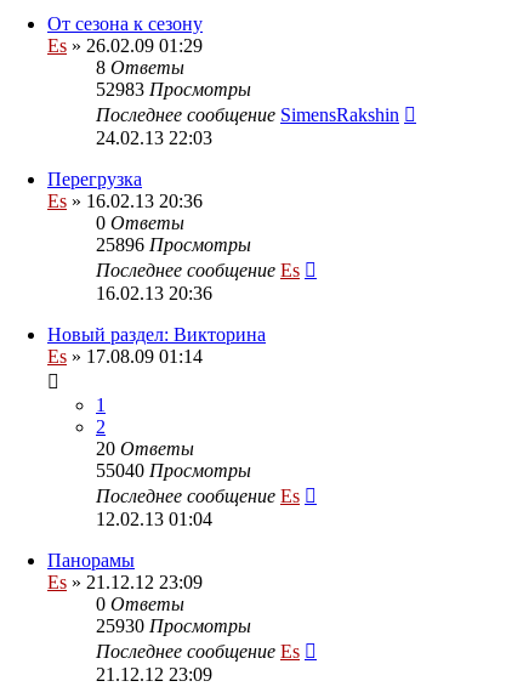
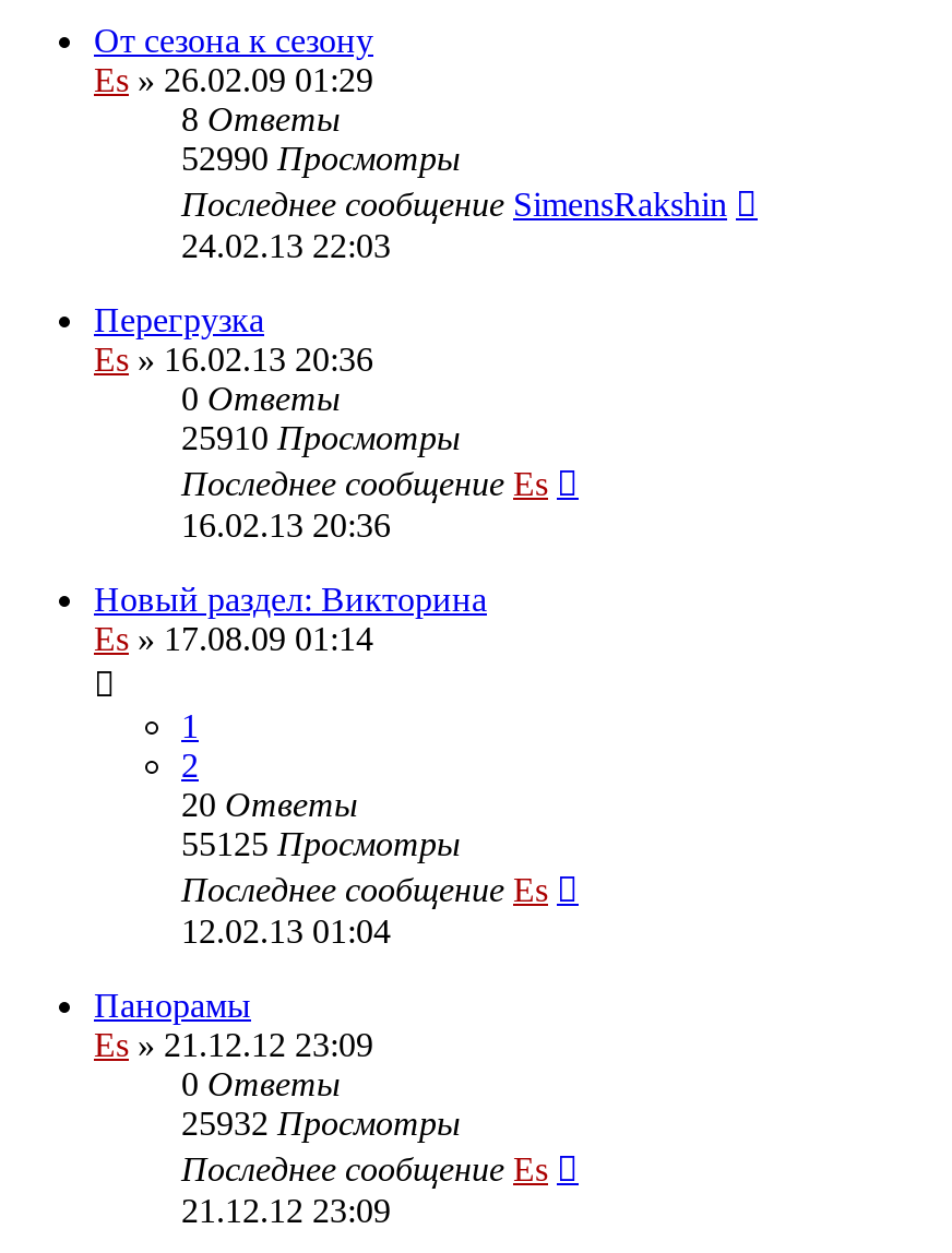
- 52983 Просмотры
+ 52990 Просмотры

- 25896 Просмотры
+ 25910 Просмотры

- 55040 Просмотры
+ 55125 Просмотры

- 25930 Просмотры
+ 25932 Просмотры
